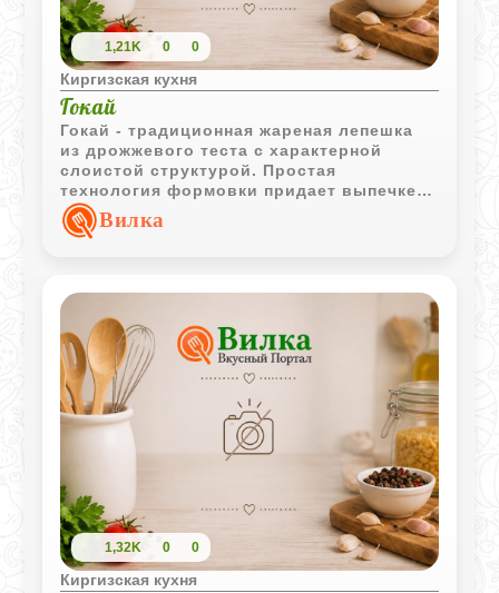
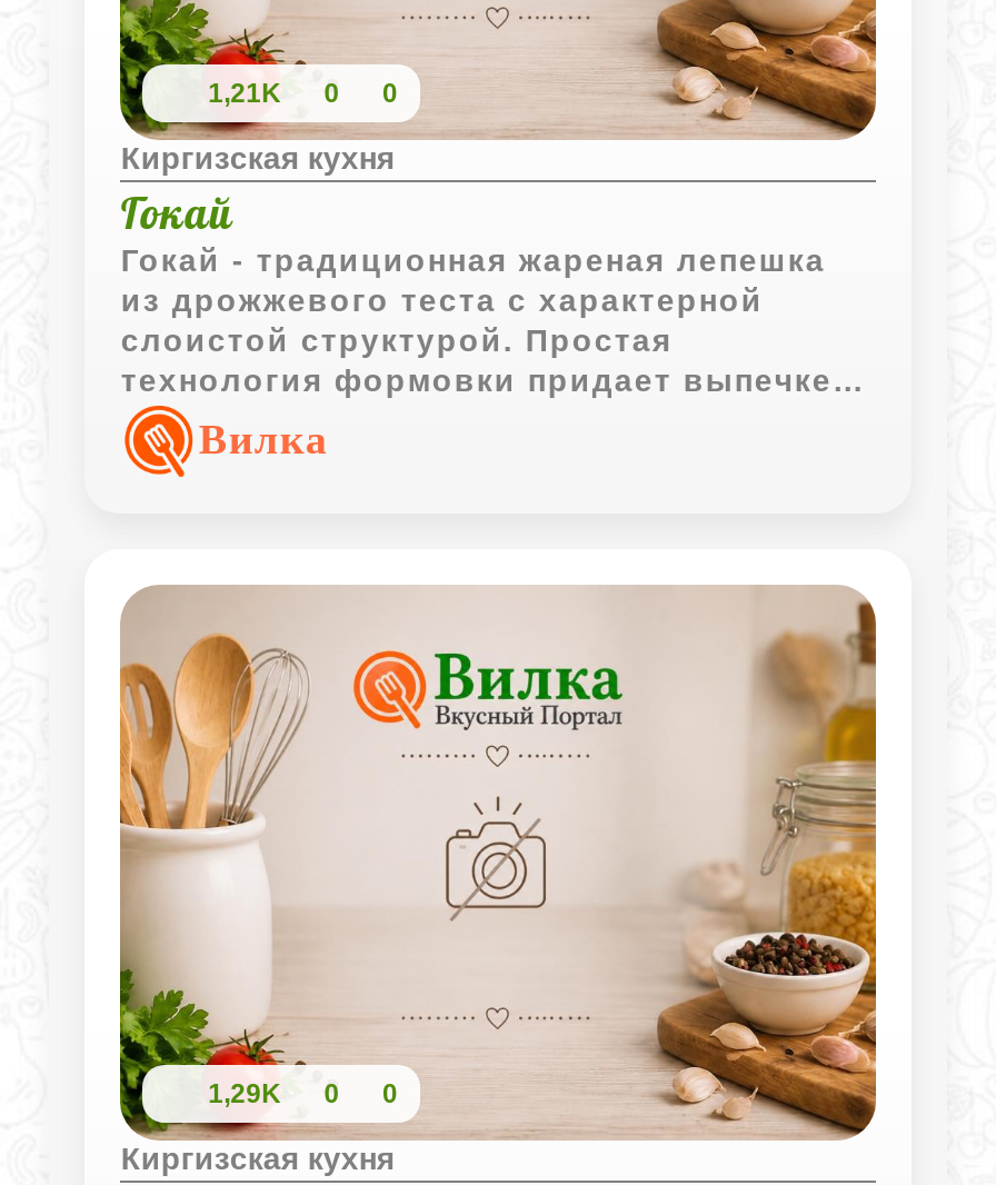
- 1,32K 0 0
+ 1,29K 0 0
